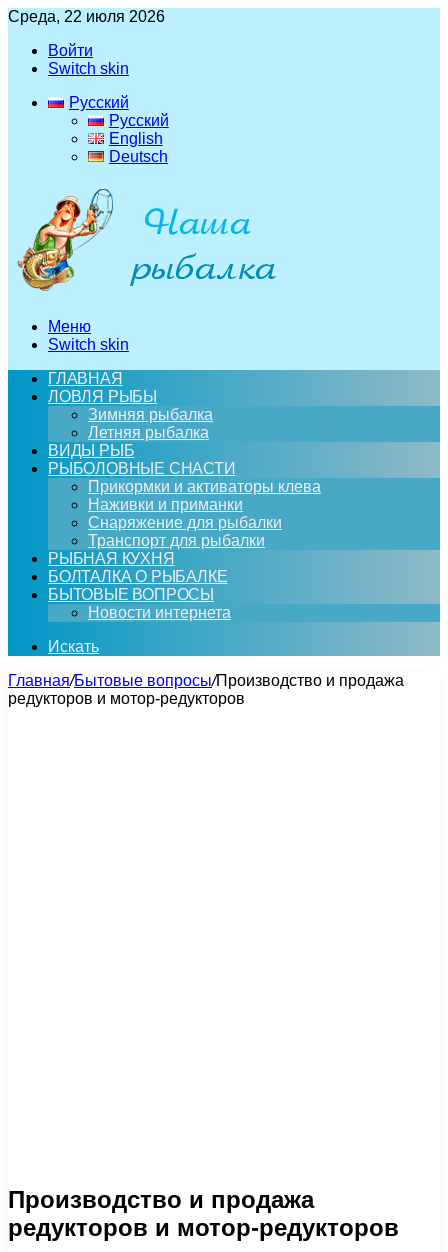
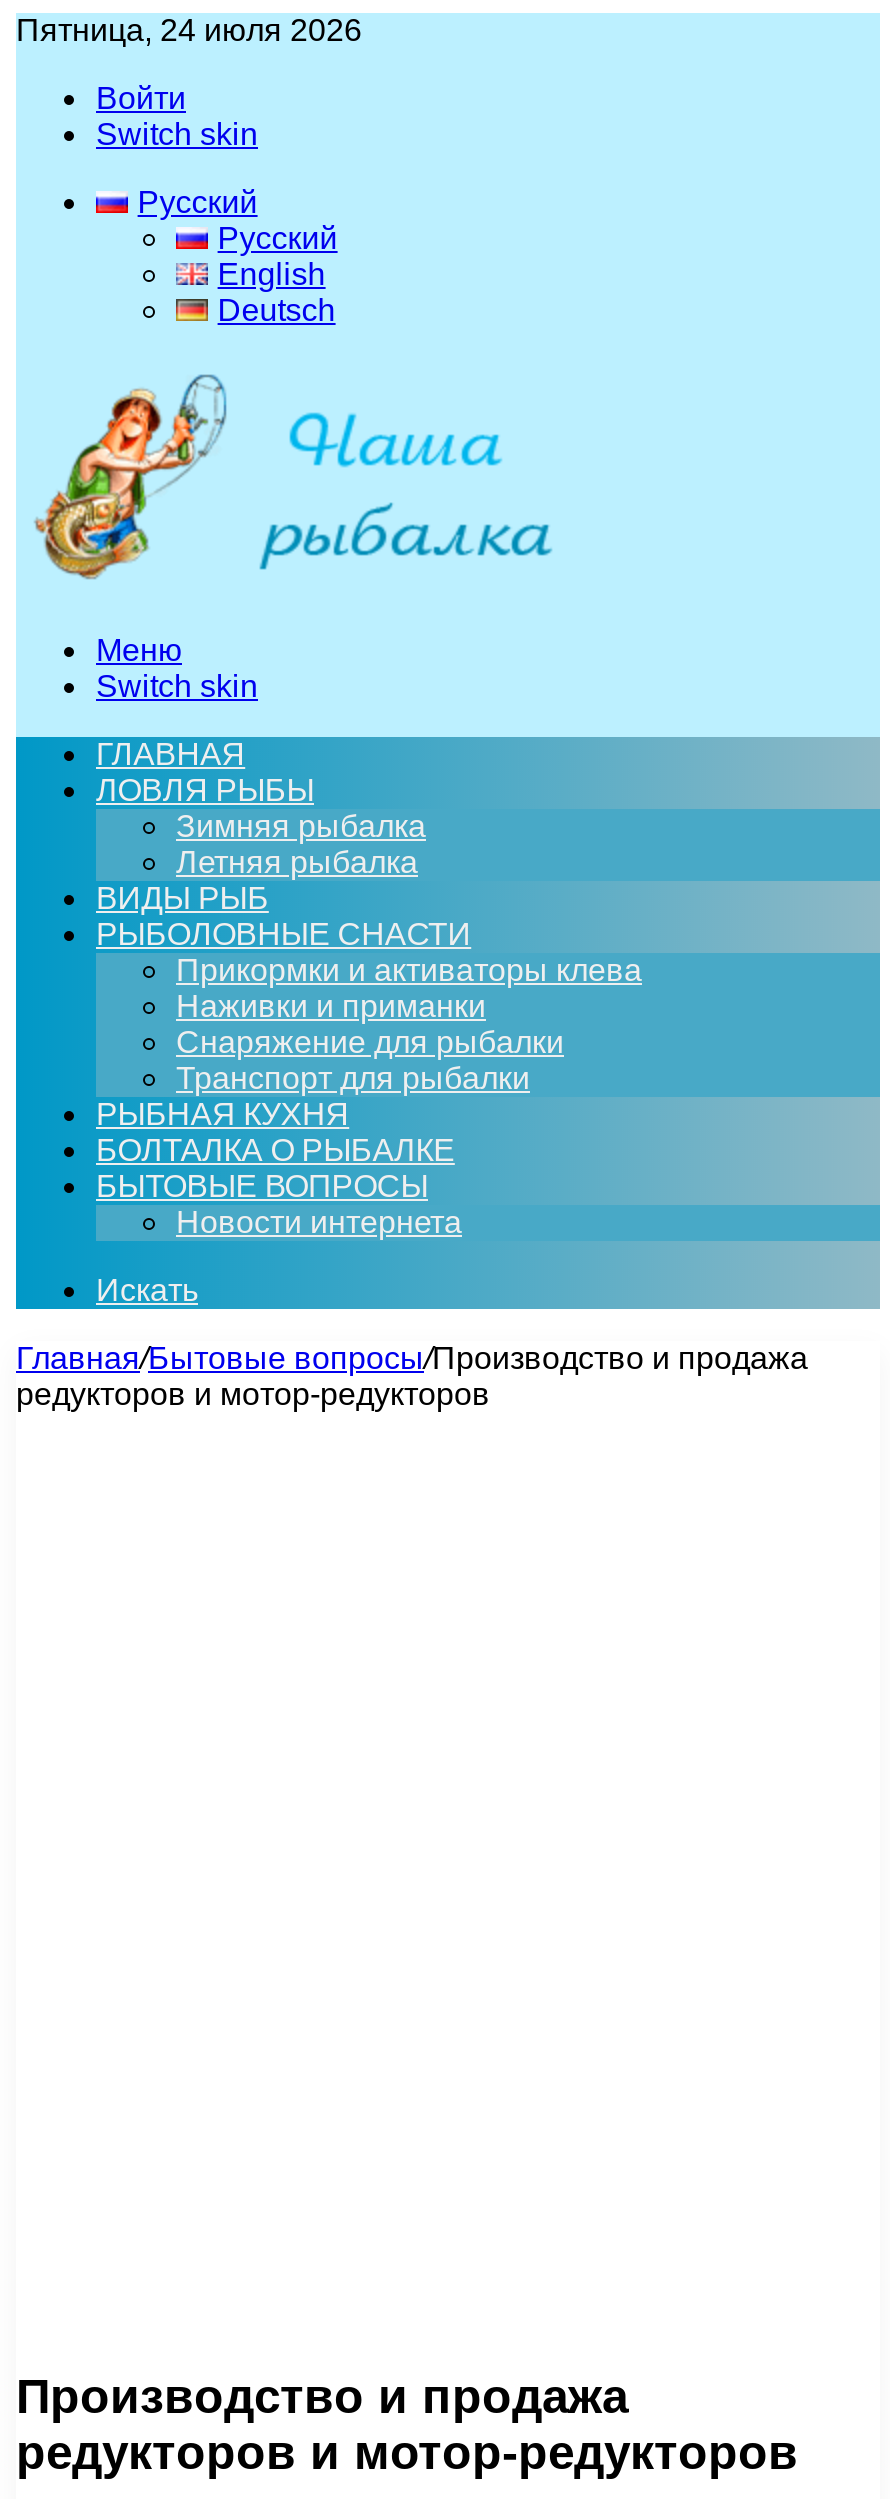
- Среда, 22 июля 2026
+ Пятница, 24 июля 2026
